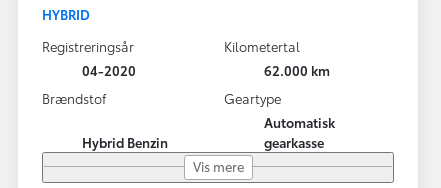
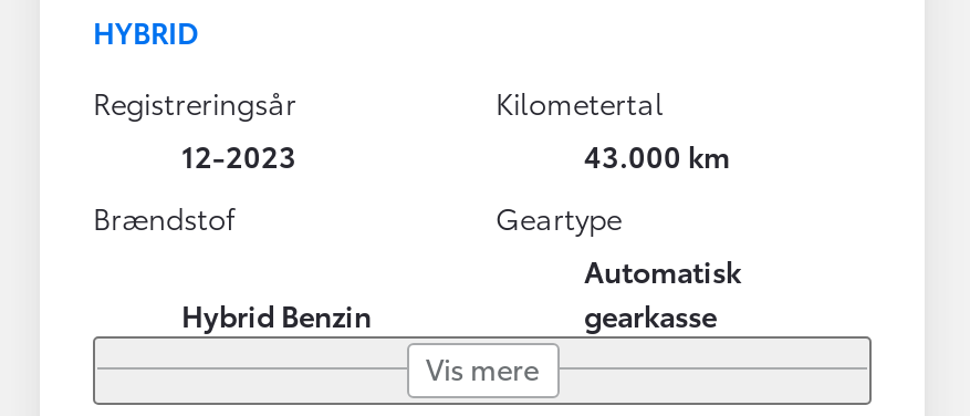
- 04-2020
+ 12-2023

- 62.000 km
+ 43.000 km
